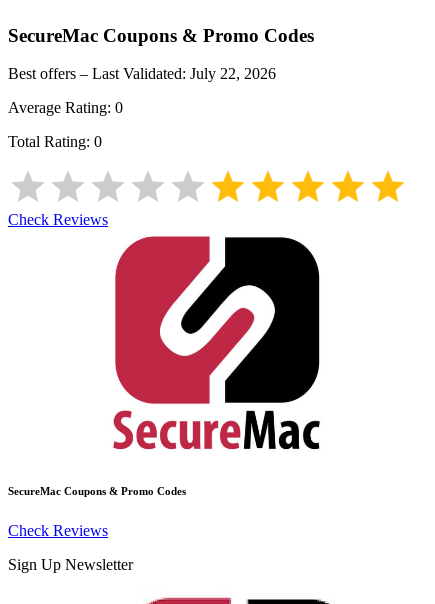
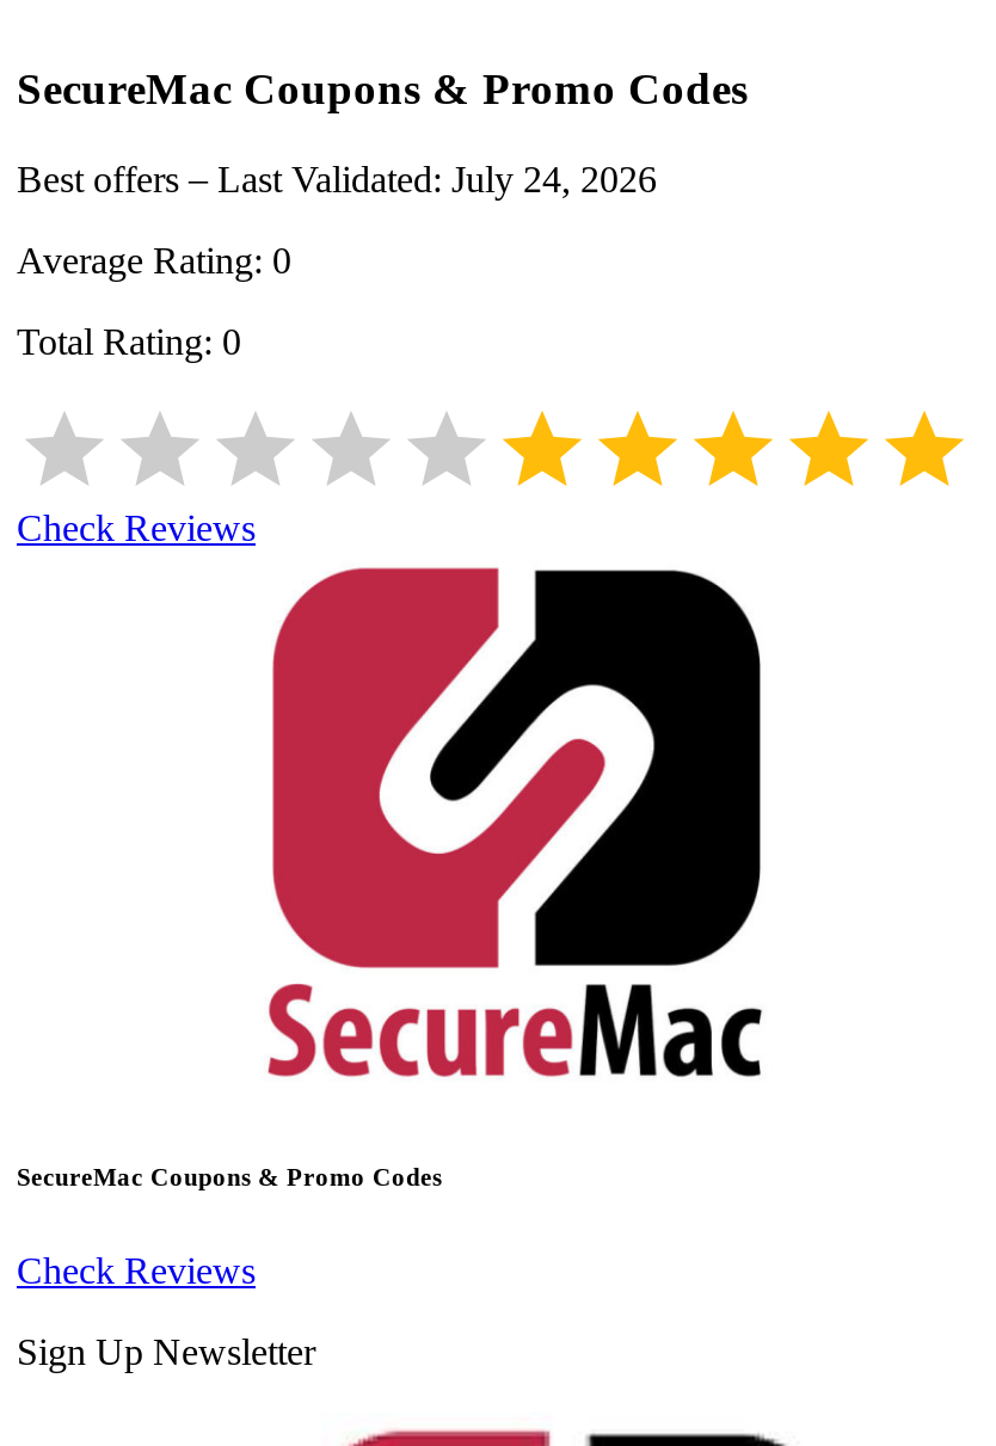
- Best offers – Last Validated: July 22, 2026
+ Best offers – Last Validated: July 24, 2026
